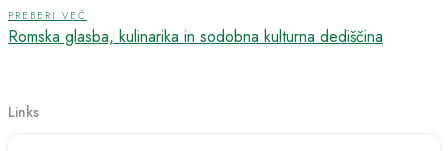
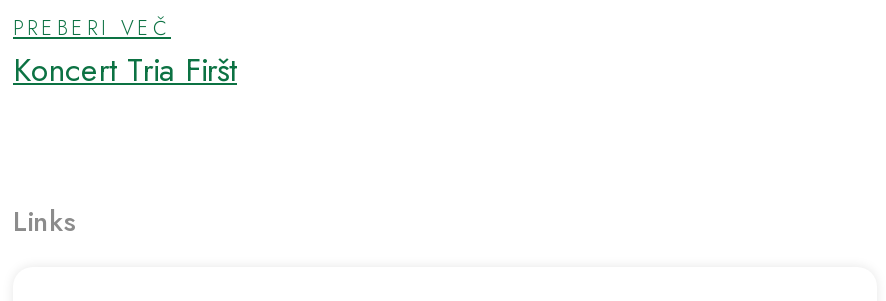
- Romska glasba, kulinarika in sodobna kulturna dediščina
+ Koncert Tria Firšt
